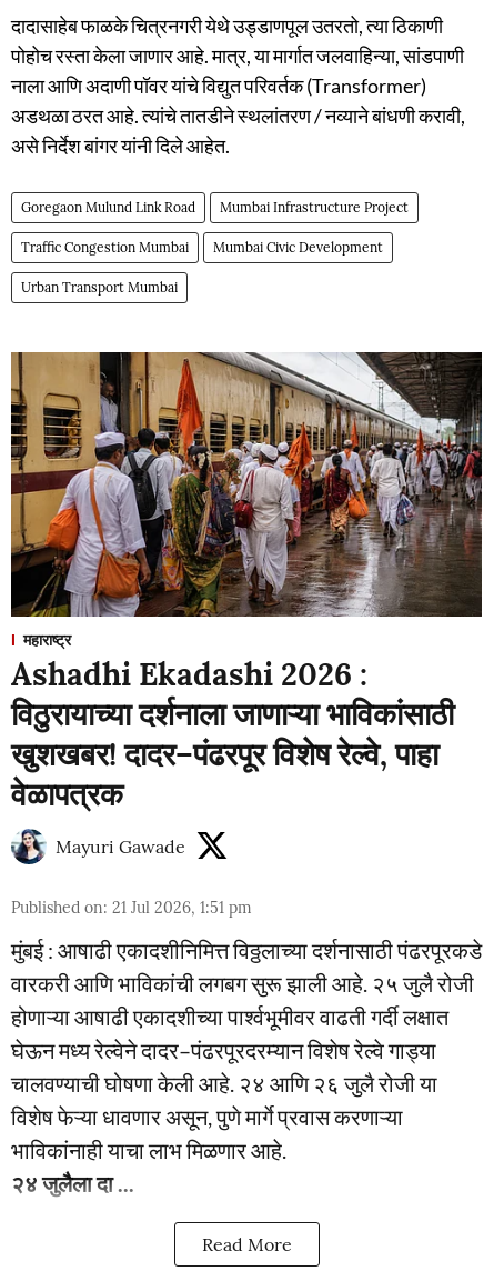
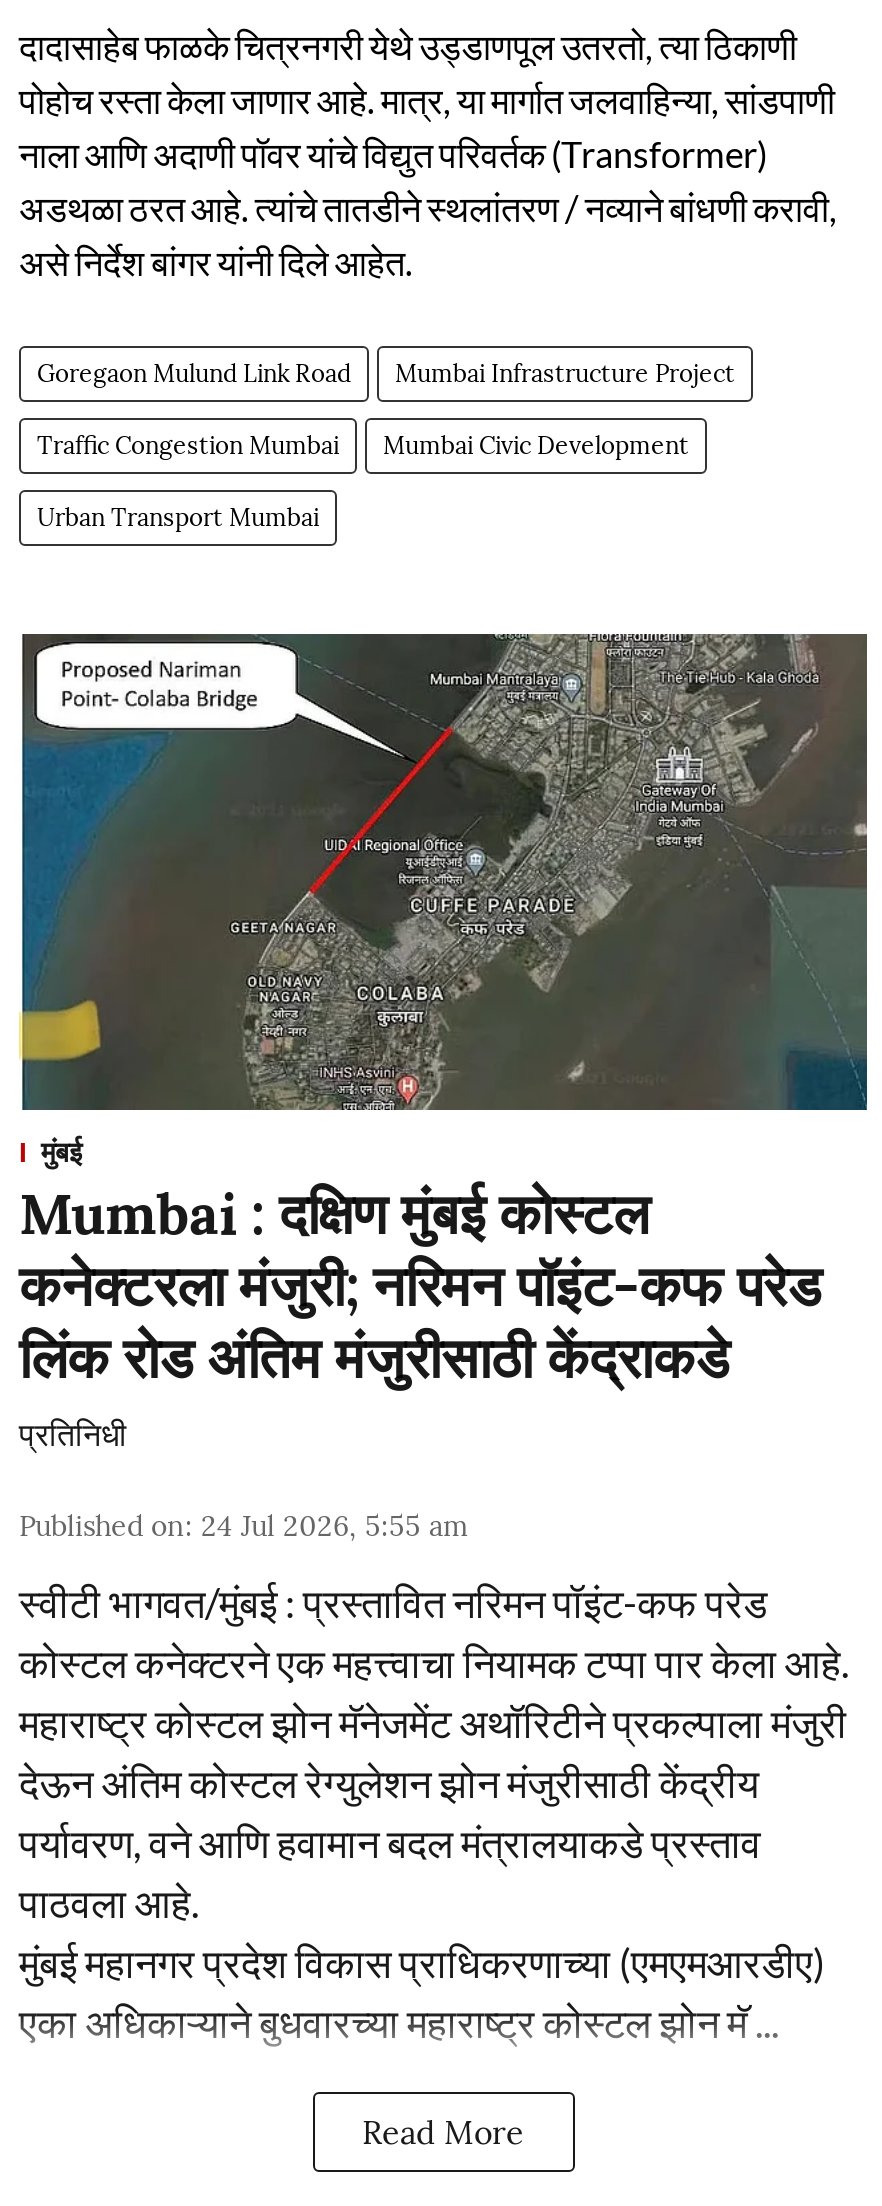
- [image]
- महाराष्ट्र
- Ashadhi Ekadashi 2026 :
- विठुरायाच्या दर्शनाला जाणाऱ्या भाविकांसाठी
- खुशखबर! दादर–पंढरपूर विशेष रेल्वे, पाहा
- वेळापत्रक
- Mayuri Gawade
- Published on: 21 Jul 2026, 1:51 pm
- मुंबई : आषाढी एकादशीनिमित्त विठ्ठलाच्या दर्शनासाठी पंढरपूरकडे
- वारकरी आणि भाविकांची लगबग सुरू झाली आहे. २५ जुलै रोजी
- होणाऱ्या आषाढी एकादशीच्या पार्श्वभूमीवर वाढती गर्दी लक्षात
- घेऊन मध्य रेल्वेने दादर–पंढरपूरदरम्यान विशेष रेल्वे गाड्या
- चालवण्याची घोषणा केली आहे. २४ आणि २६ जुलै रोजी या
- विशेष फेऱ्या धावणार असून, पुणे मार्गे प्रवास करणाऱ्या
- भाविकांनाही याचा लाभ मिळणार आहे.
- २४ जुलैला दा ...
+ [image]
+ मुंबई
+ Mumbai : दक्षिण मुंबई कोस्टल
+ कनेक्टरला मंजुरी; नरिमन पॉइंट-कफ परेड
+ लिंक रोड अंतिम मंजुरीसाठी केंद्राकडे
+ प्रतिनिधी
+ Published on: 24 Jul 2026, 5:55 am
+ स्वीटी भागवत/मुंबई : प्रस्तावित नरिमन पॉइंट-कफ परेड
+ कोस्टल कनेक्टरने एक महत्त्वाचा नियामक टप्पा पार केला आहे.
+ महाराष्ट्र कोस्टल झोन मॅनेजमेंट अथॉरिटीने प्रकल्पाला मंजुरी
+ देऊन अंतिम कोस्टल रेग्युलेशन झोन मंजुरीसाठी केंद्रीय
+ पर्यावरण, वने आणि हवामान बदल मंत्रालयाकडे प्रस्ताव
+ पाठवला आहे.
+ मुंबई महानगर प्रदेश विकास प्राधिकरणाच्या (एमएमआरडीए)
+ एका अधिकाऱ्याने बुधवारच्या महाराष्ट्र कोस्टल झोन मॅ ...
